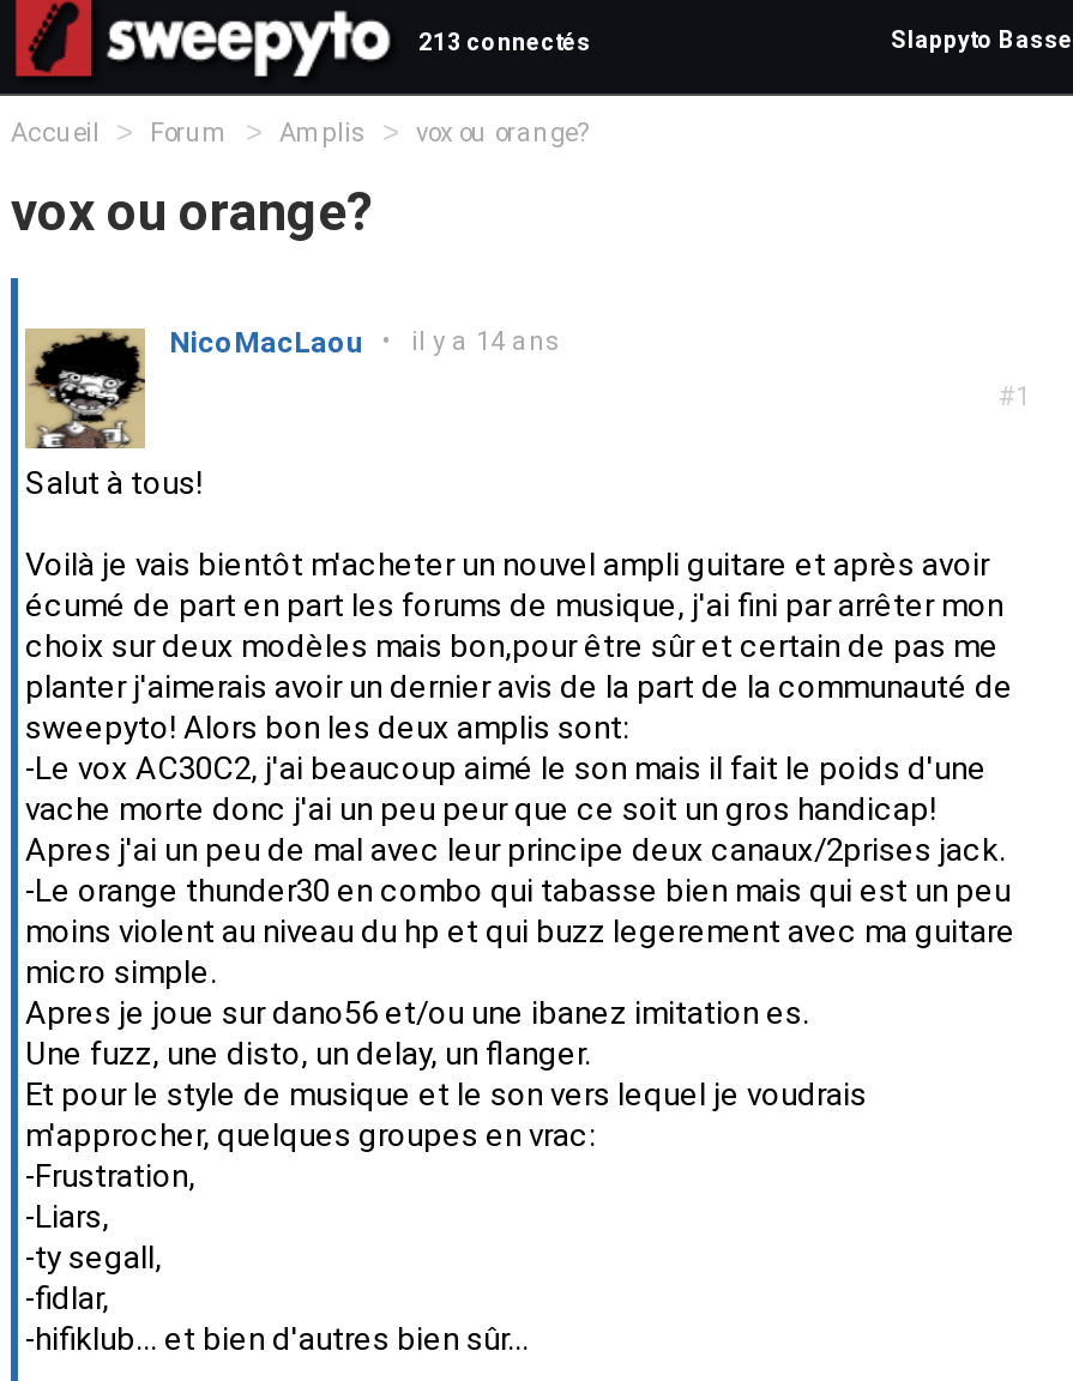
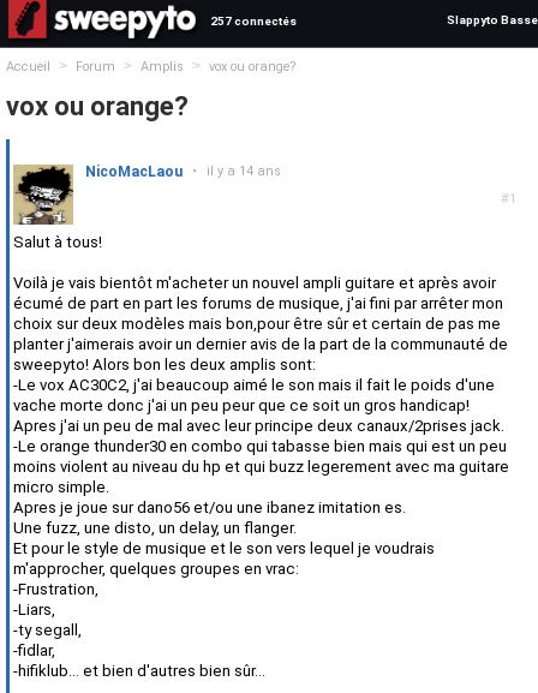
- 213 connectés
+ 257 connectés
